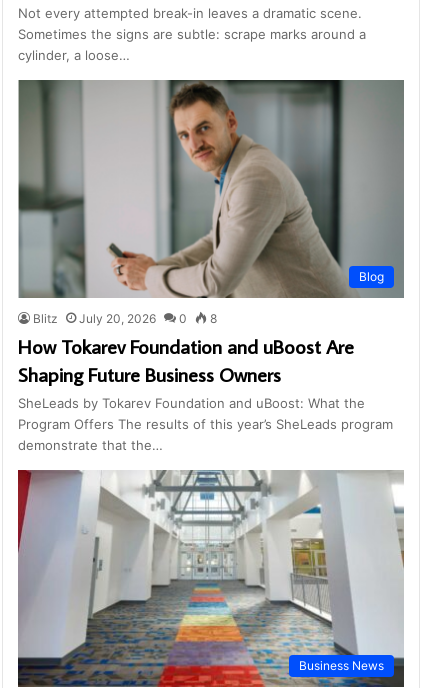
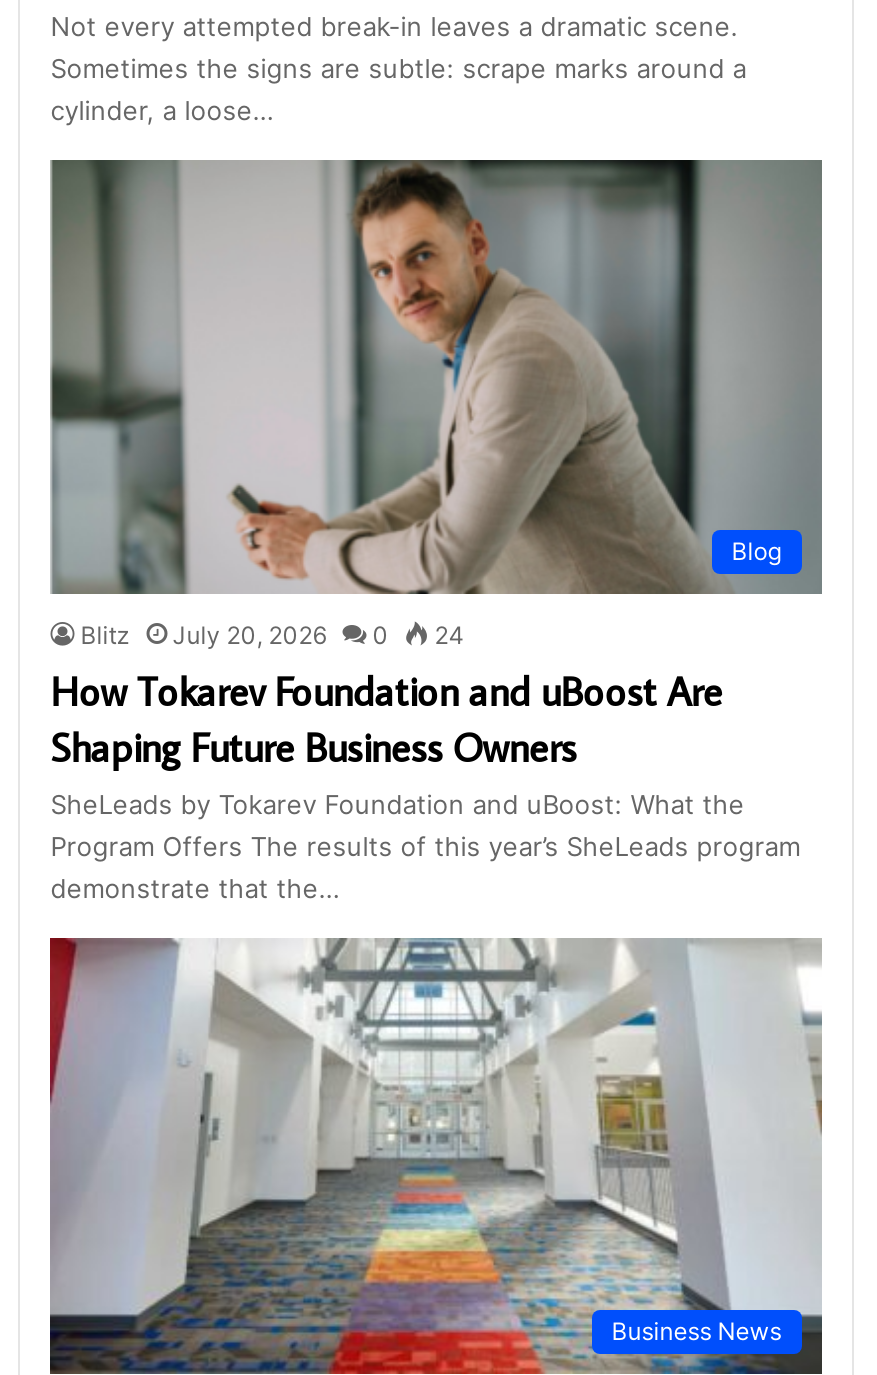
- Blitz July 20, 2026 0 8
+ Blitz July 20, 2026 0 24
